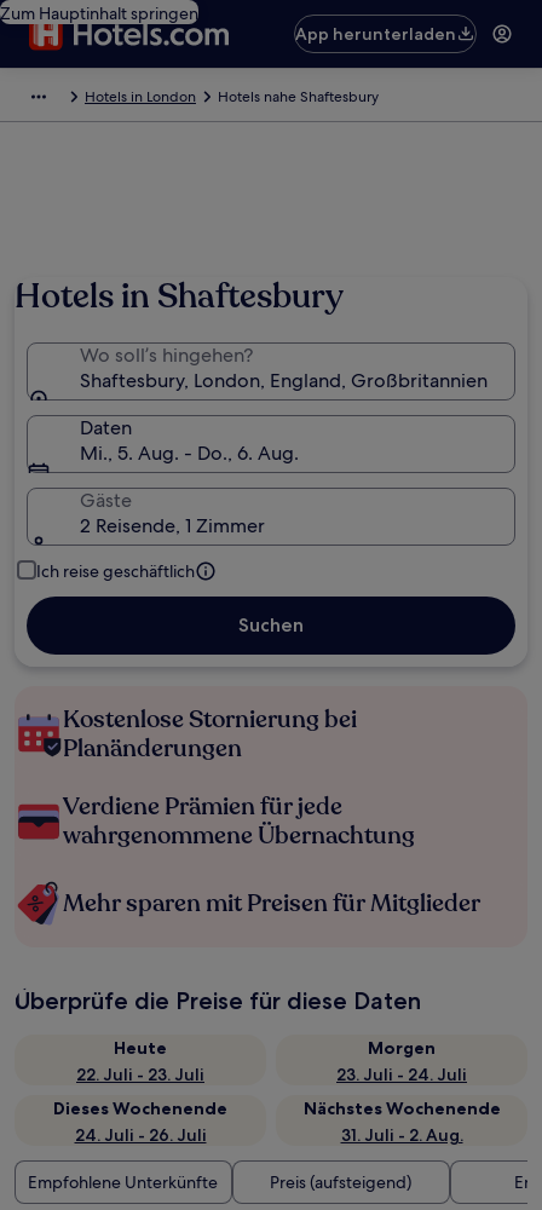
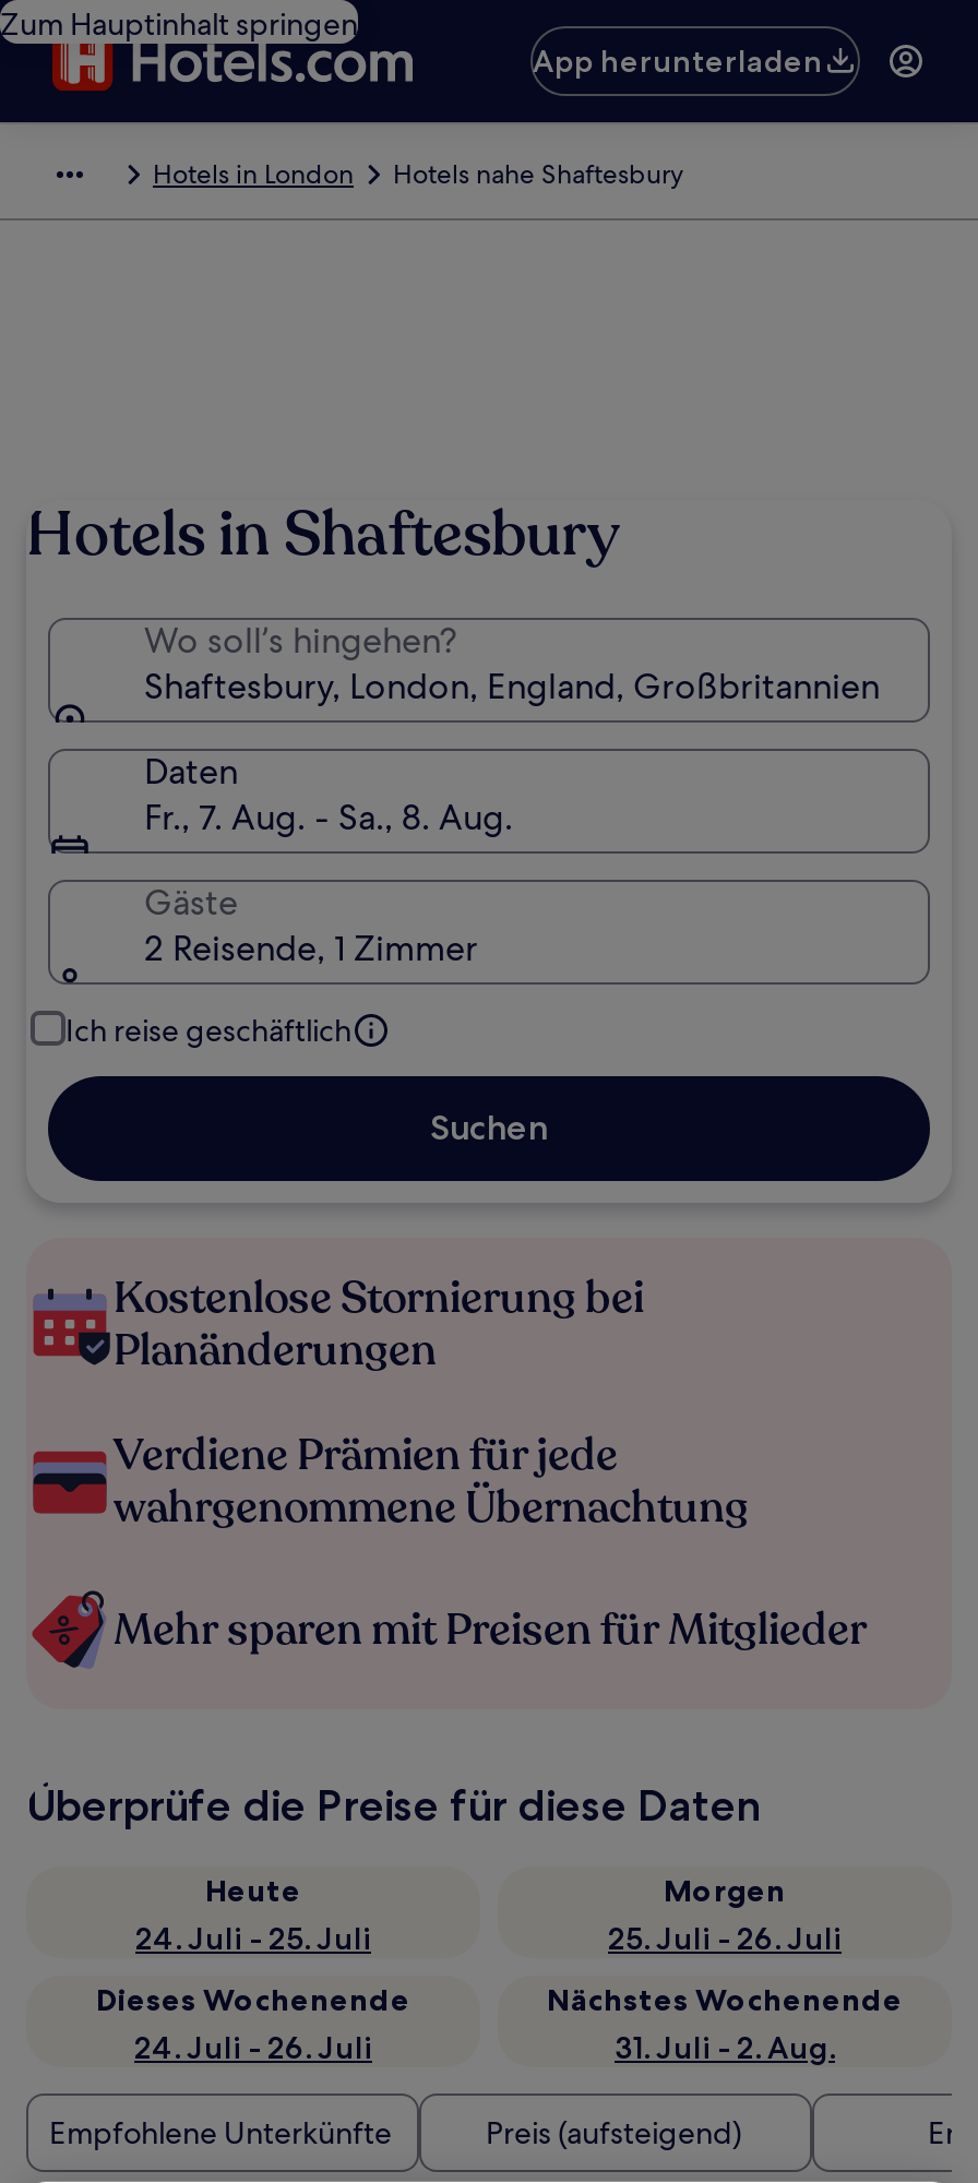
- Mi., 5. Aug. - Do., 6. Aug.
+ Fr., 7. Aug. - Sa., 8. Aug.

- 22. Juli - 23. Juli
+ 24. Juli - 25. Juli

- 23. Juli - 24. Juli
+ 25. Juli - 26. Juli
